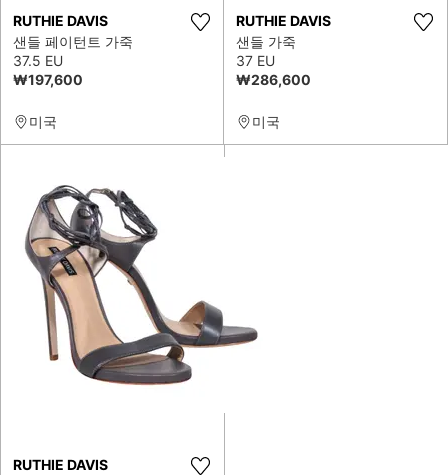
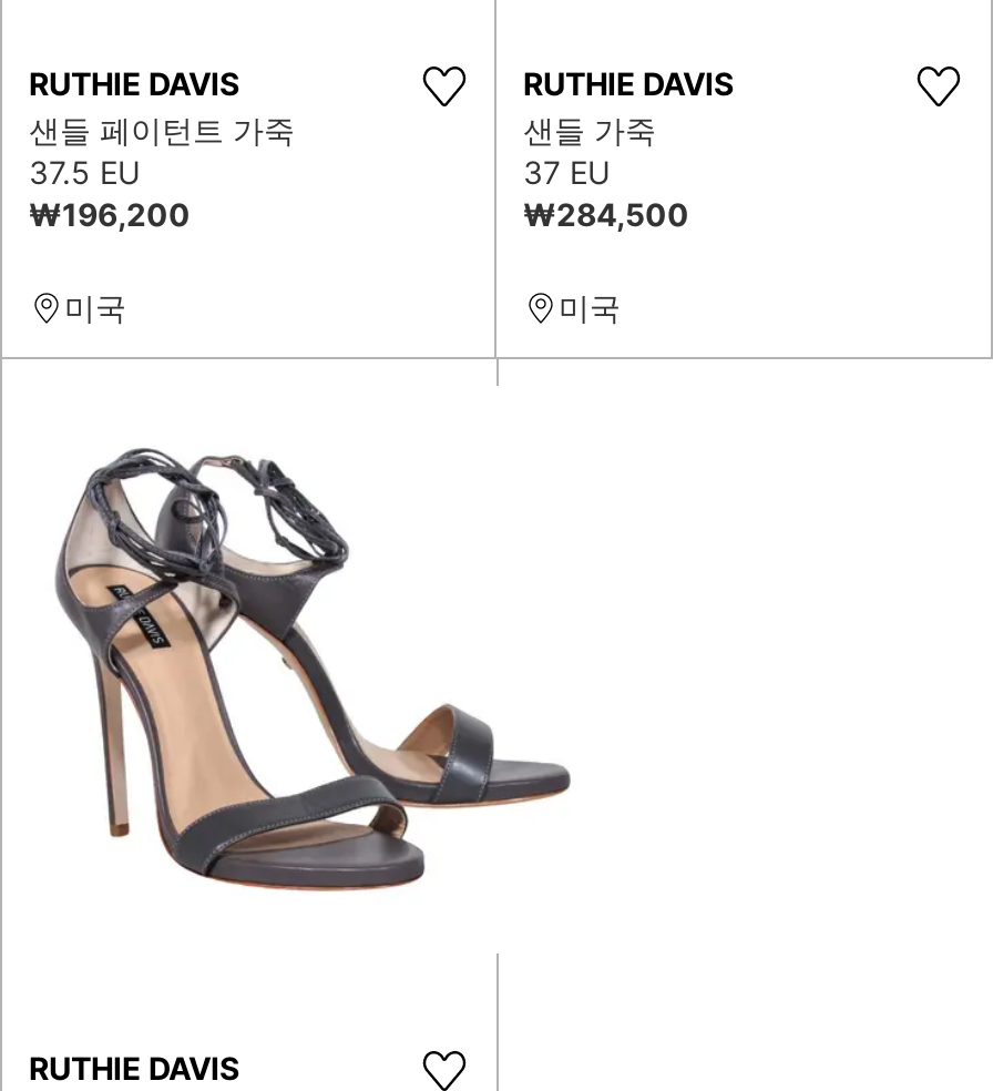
- ₩197,600
+ ₩196,200

- ₩286,600
+ ₩284,500
